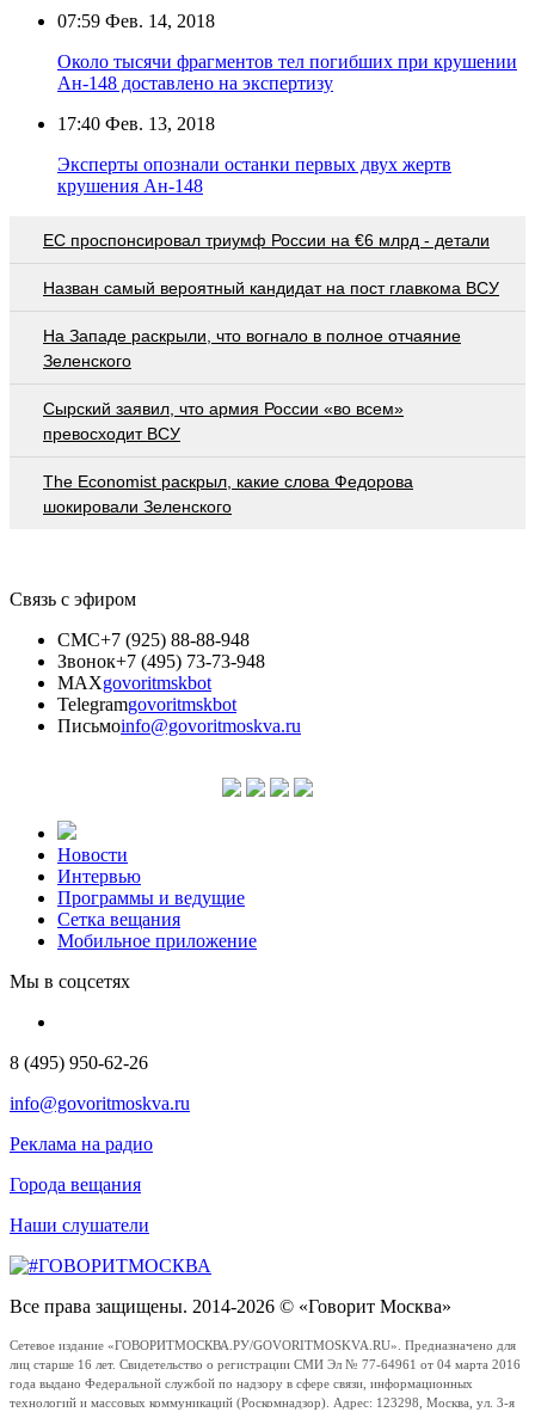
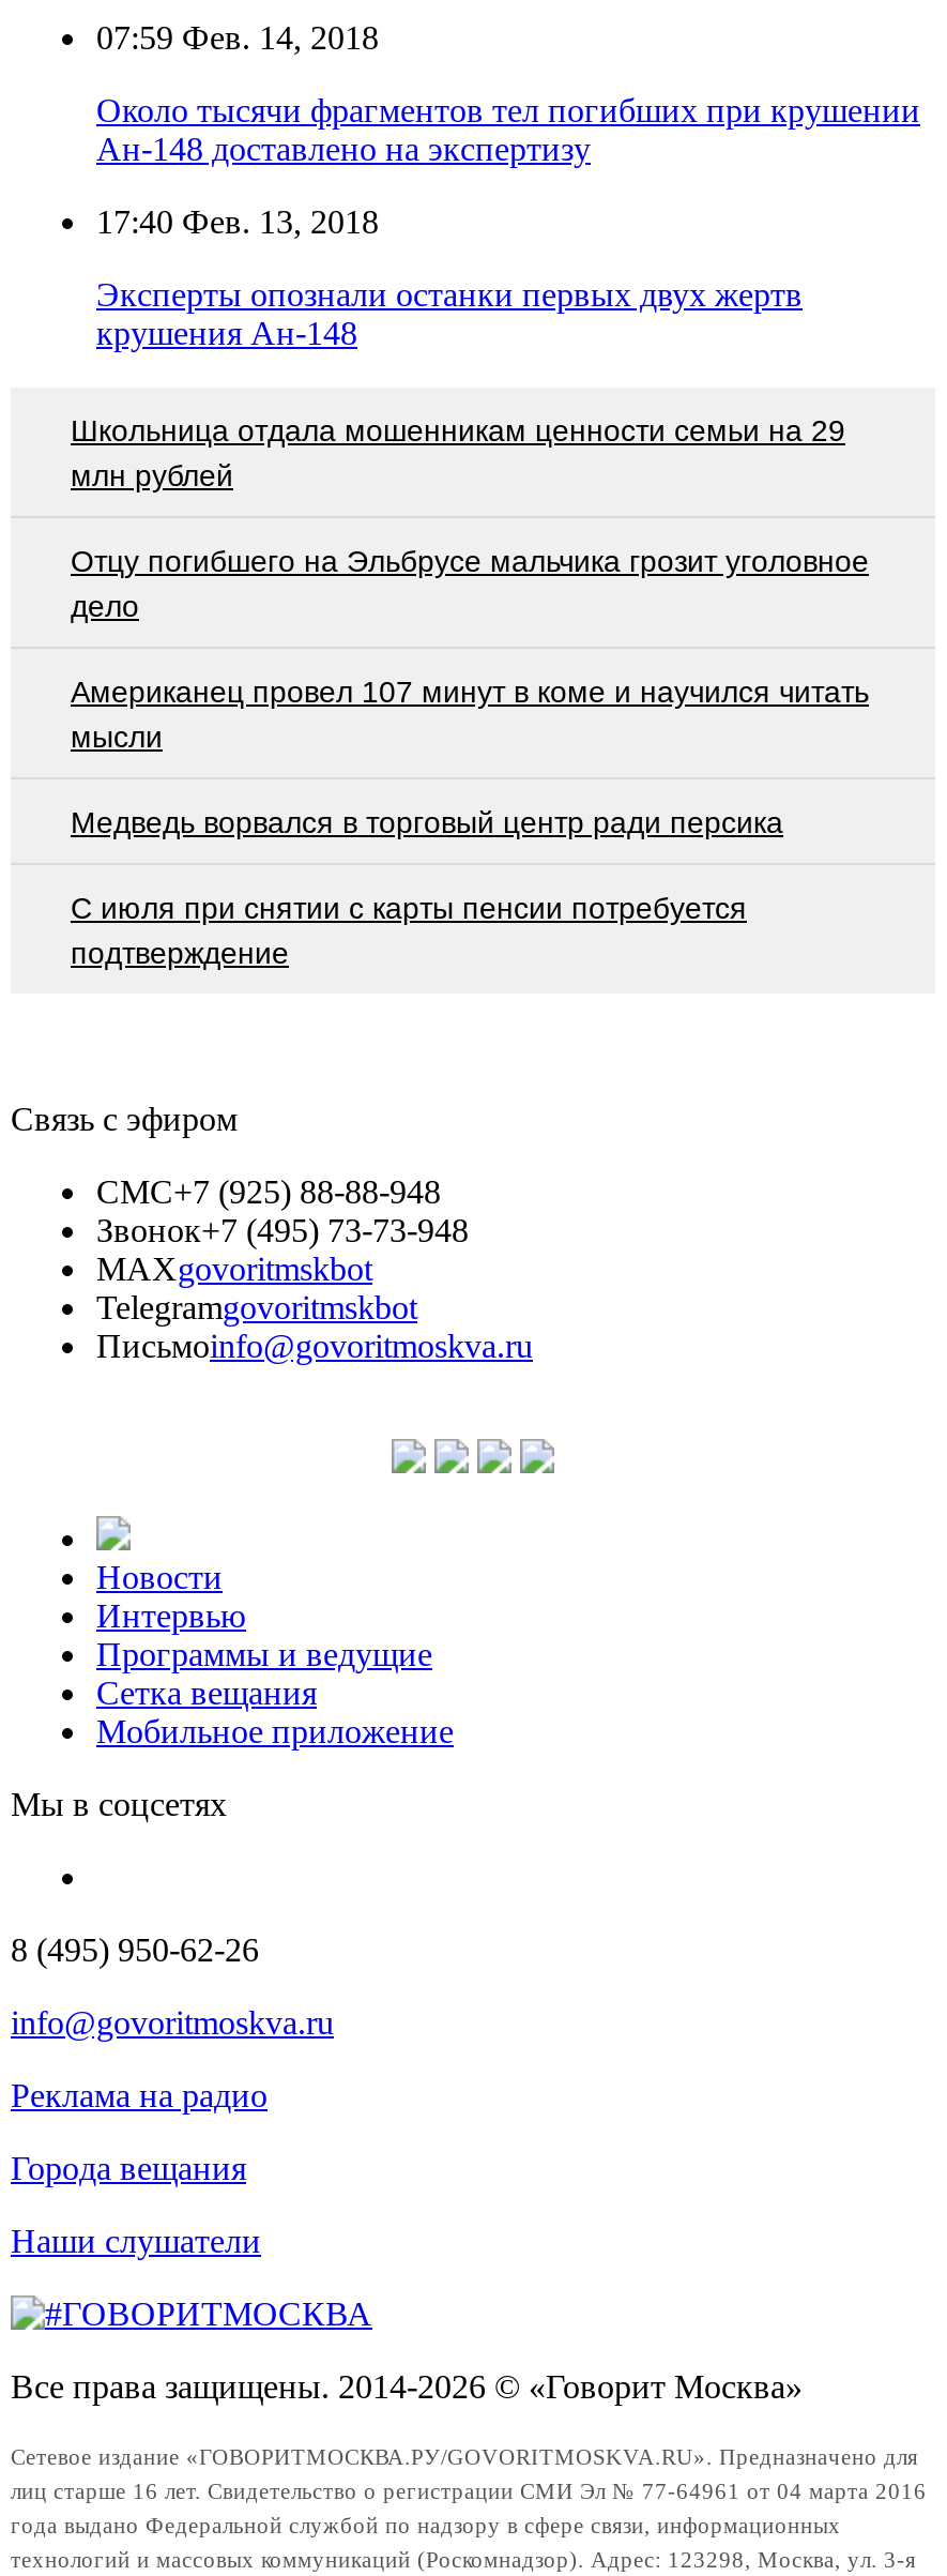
- EC проспонсировал триумф России на €6 млрд - детали
+ Школьница отдала мошенникам ценности семьи на 29
+ млн рублей

- Назван самый вероятный кандидат на пост главкома ВСУ
+ Отцу погибшего на Эльбрусе мальчика грозит уголовное
+ дело

- На Западе раскрыли, что вогнало в полное отчаяние
- Зеленского
+ Американец провел 107 минут в коме и научился читать
+ мысли

- Сырский заявил, что армия России «во всем»
- превосходит ВСУ
+ Медведь ворвался в торговый центр ради персика

- The Economist раскрыл, какие слова Федорова
- шокировали Зеленского
+ С июля при снятии с карты пенсии потребуется
+ подтверждение
